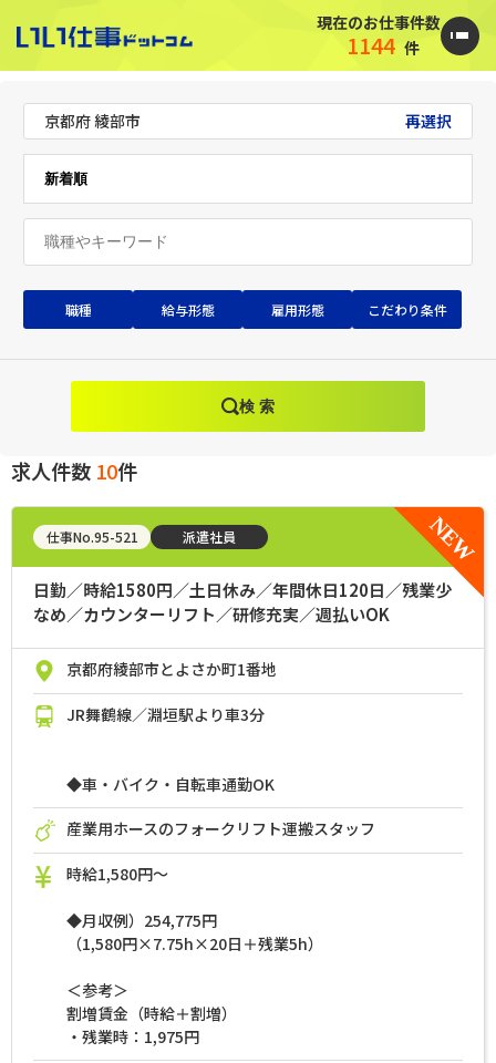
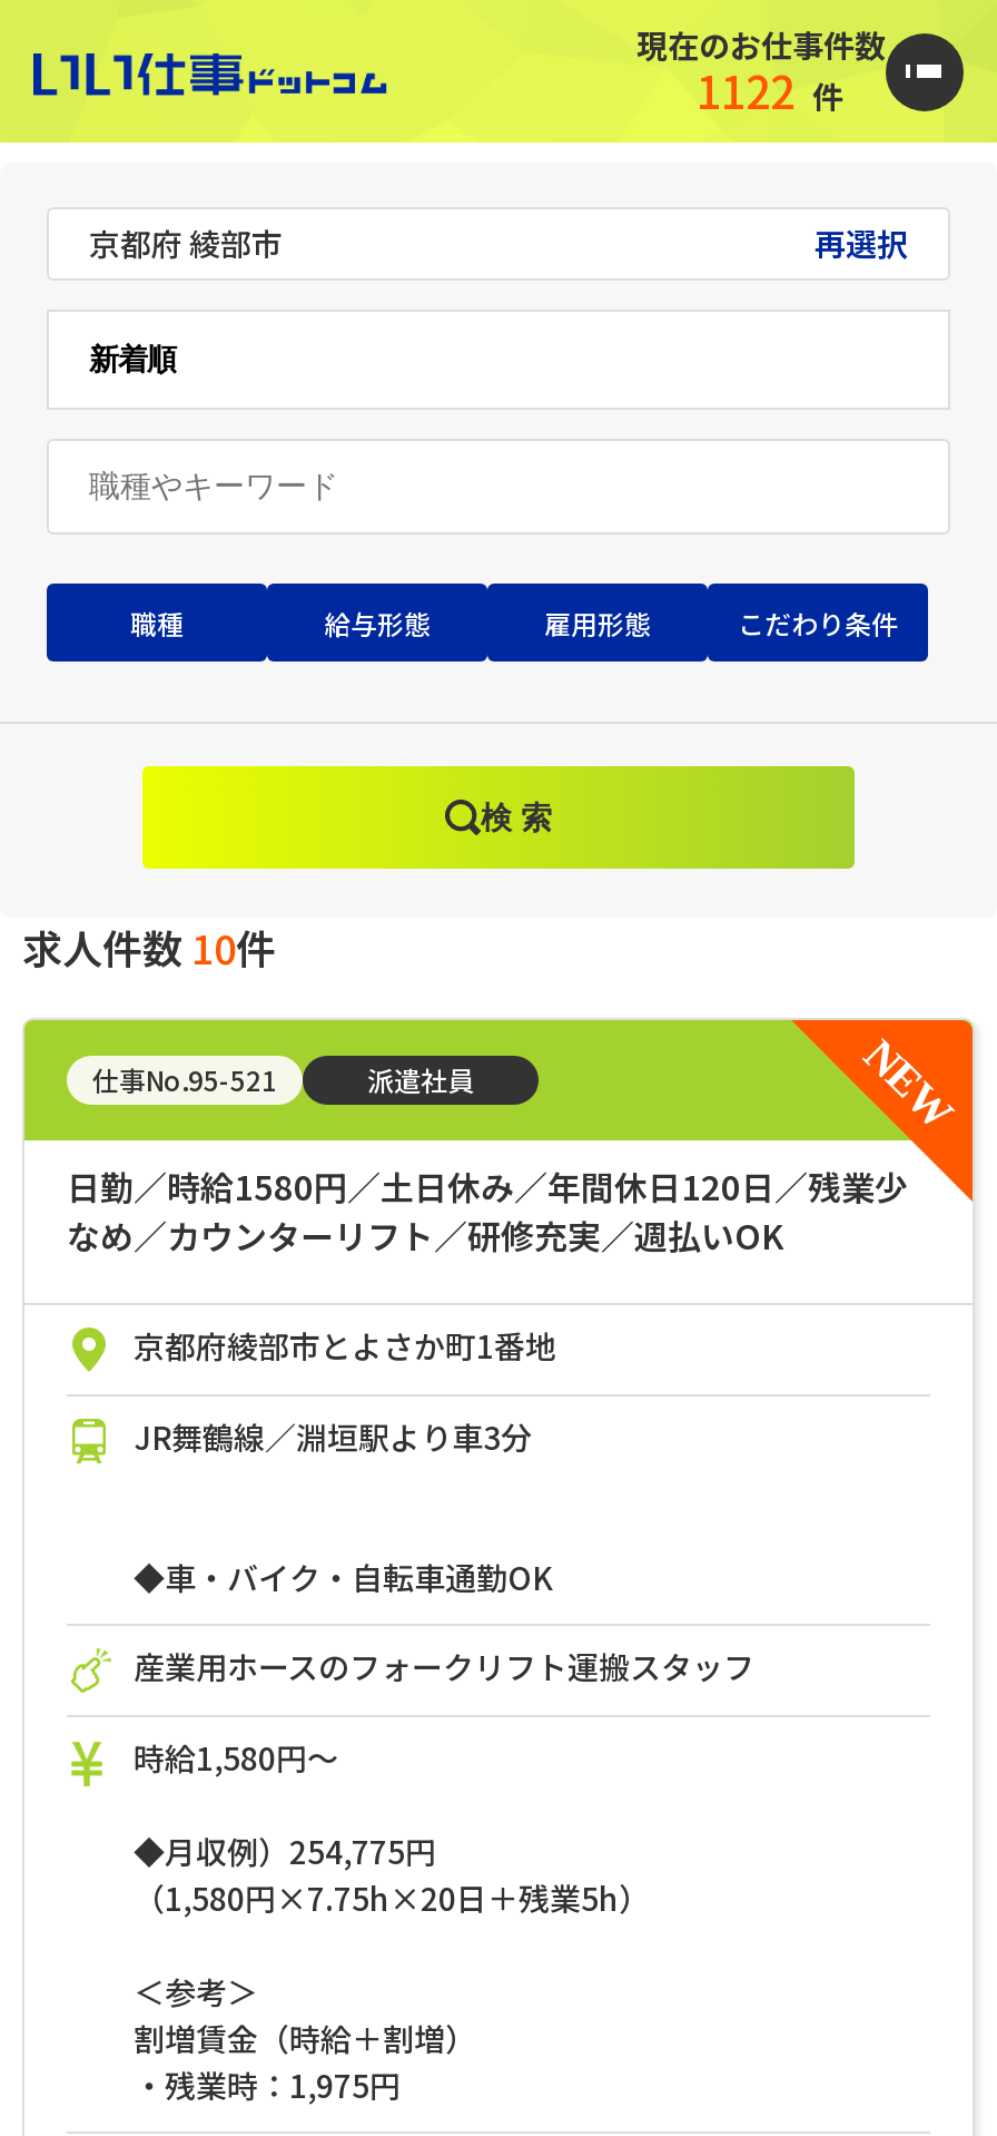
- 1144 件
+ 1122 件
